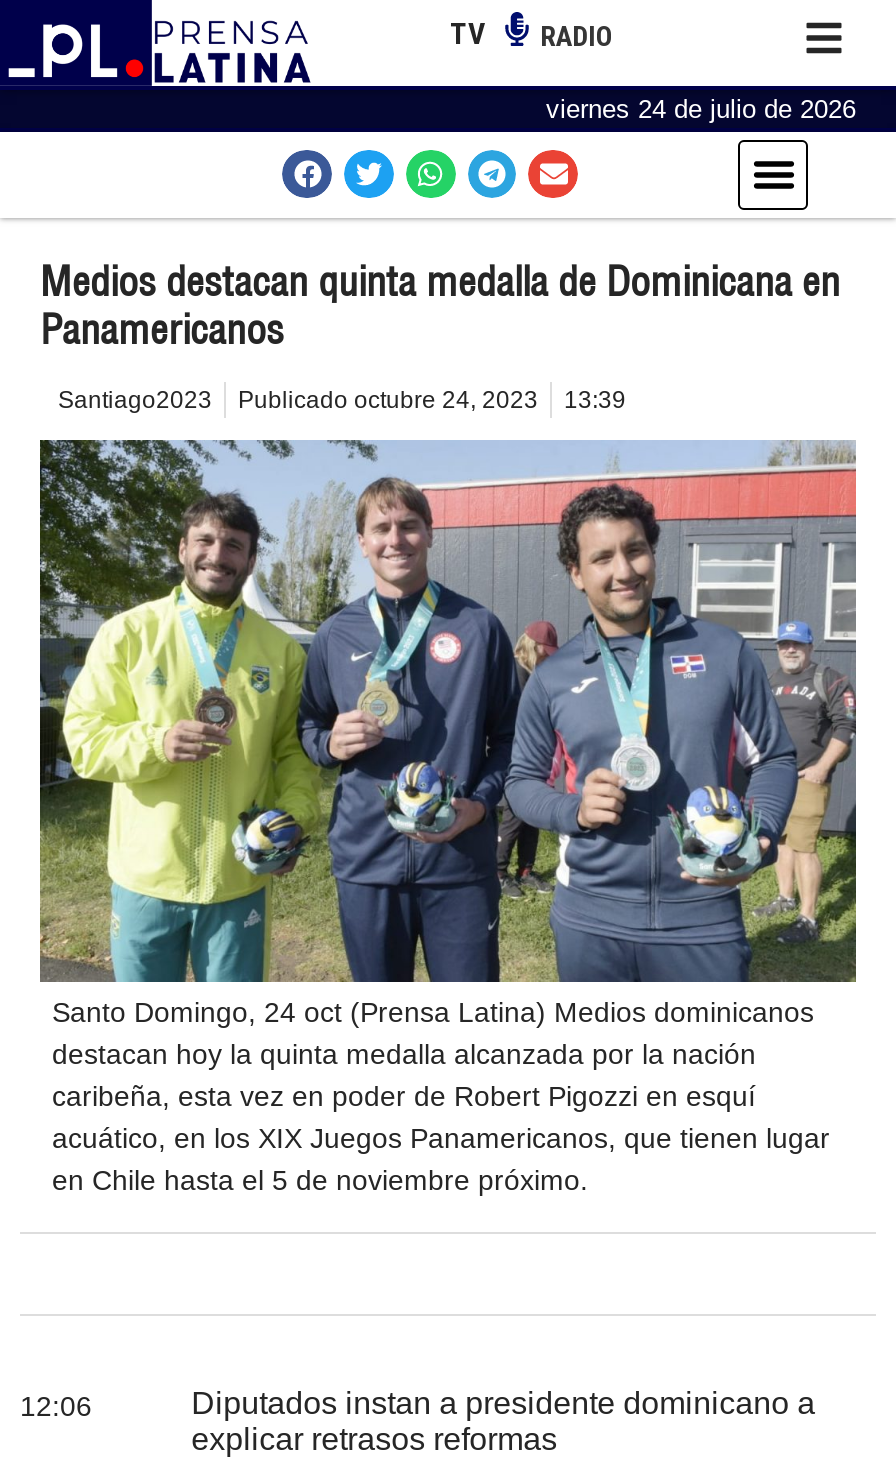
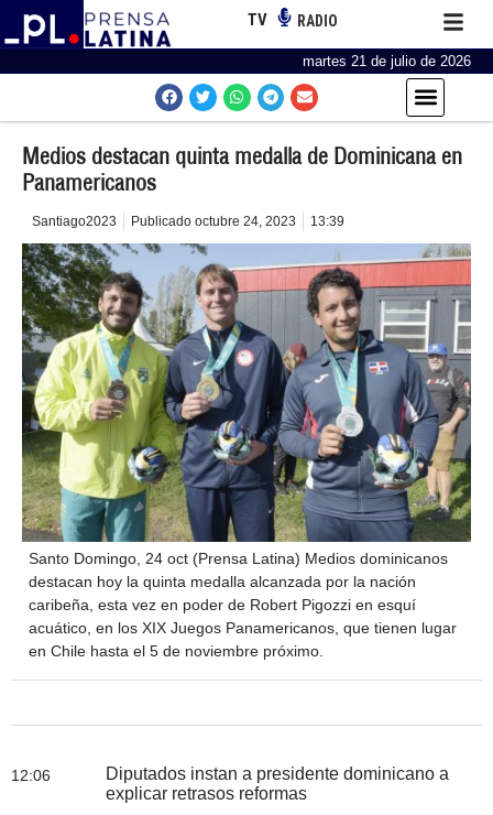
- viernes 24 de julio de 2026
+ martes 21 de julio de 2026
